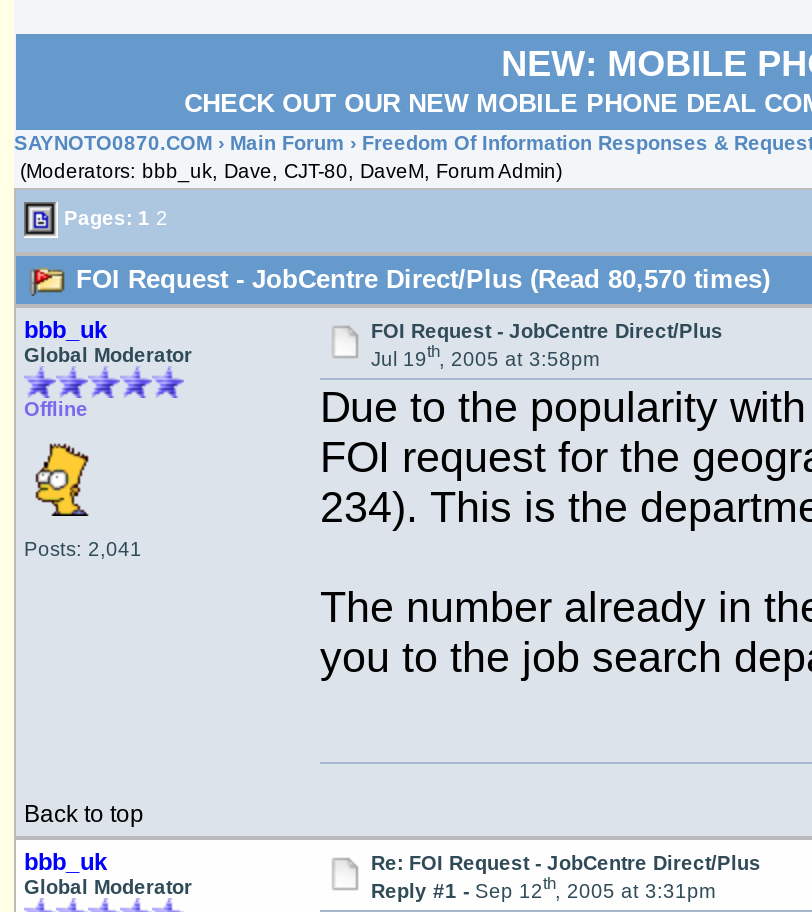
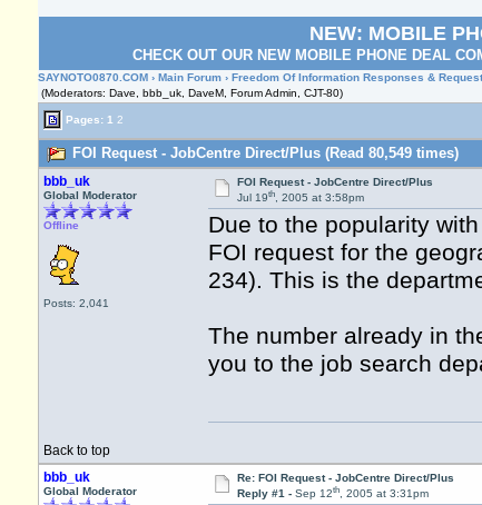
- (Moderators: bbb_uk, Dave, CJT-80, DaveM, Forum Admin)
+ (Moderators: Dave, bbb_uk, DaveM, Forum Admin, CJT-80)

- FOI Request - JobCentre Direct/Plus (Read 80,570 times)
+ FOI Request - JobCentre Direct/Plus (Read 80,549 times)
